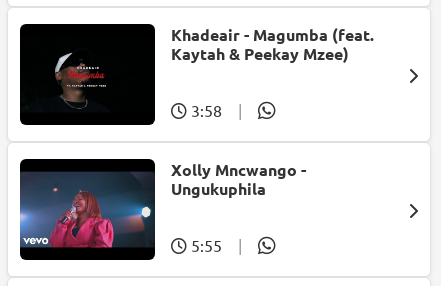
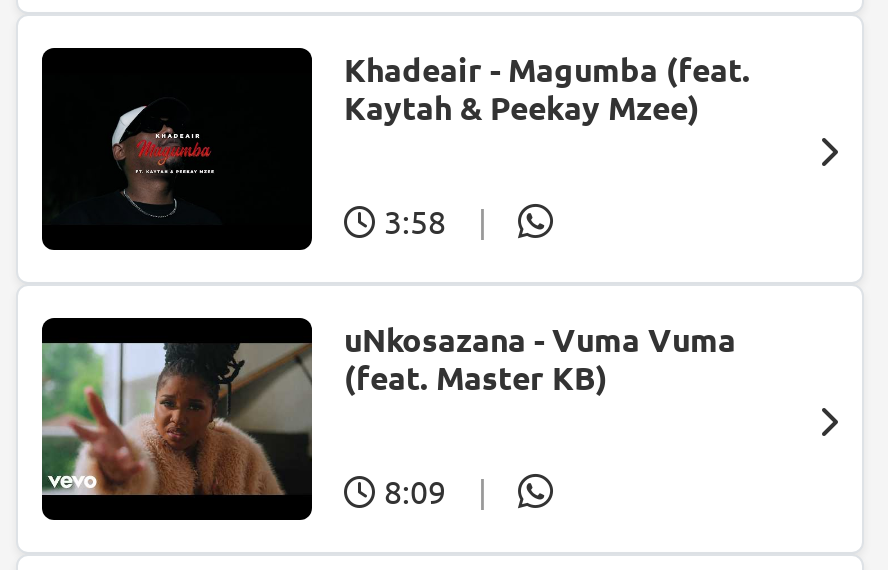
- [image]
- Xolly Mncwango -
- Ungukuphila
+ [image]
+ uNkosazana - Vuma Vuma
+ (feat. Master KB)

- 5:55
+ 8:09
